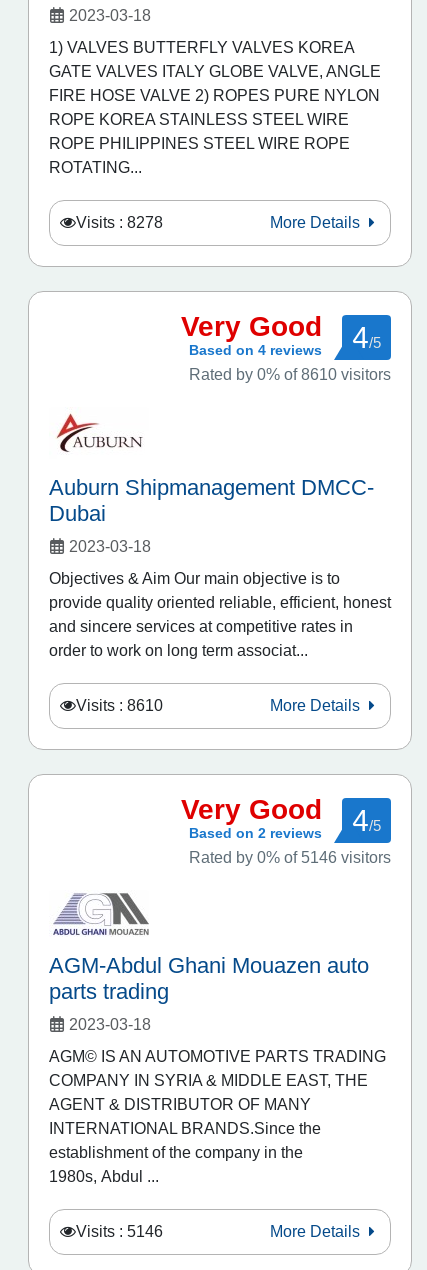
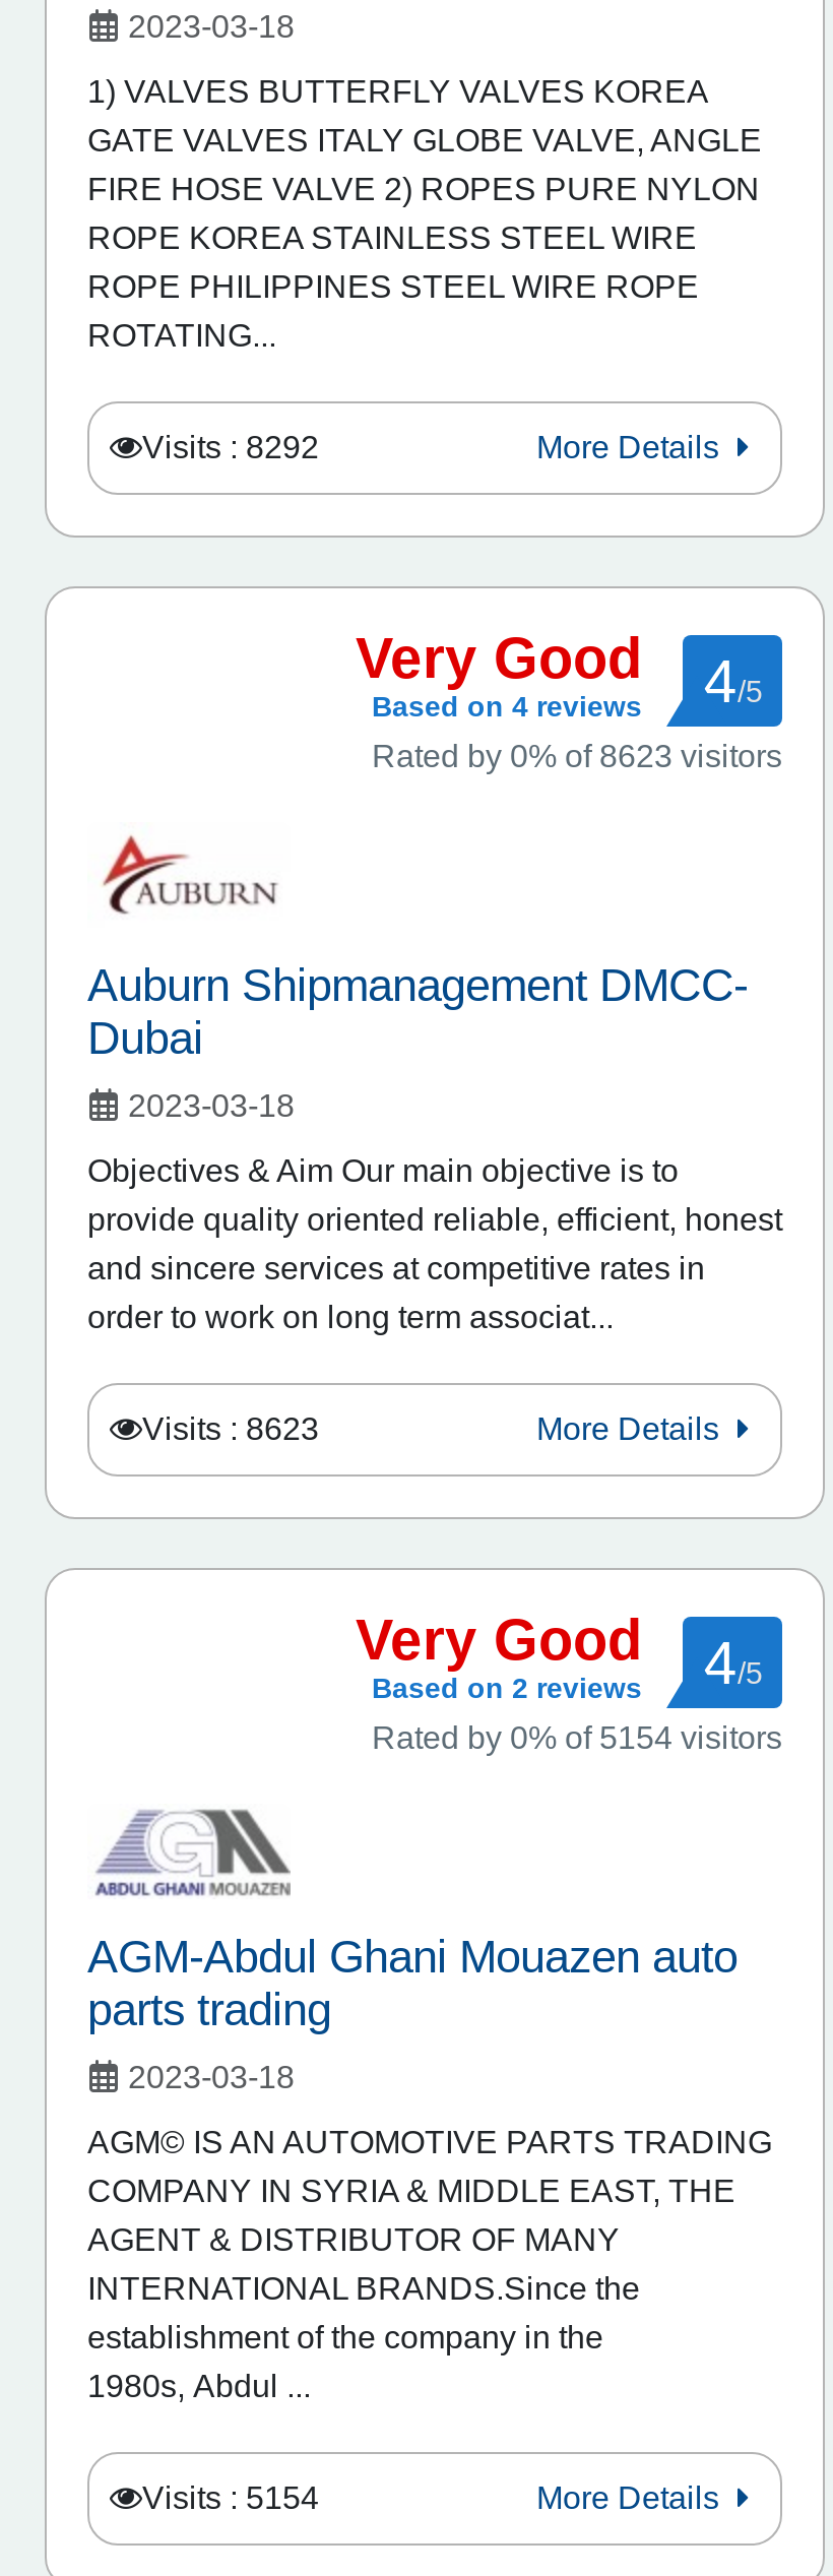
- Visits : 8278
+ Visits : 8292

- Rated by 0% of 8610 visitors
+ Rated by 0% of 8623 visitors

- Visits : 8610
+ Visits : 8623

- Rated by 0% of 5146 visitors
+ Rated by 0% of 5154 visitors

- Visits : 5146
+ Visits : 5154
